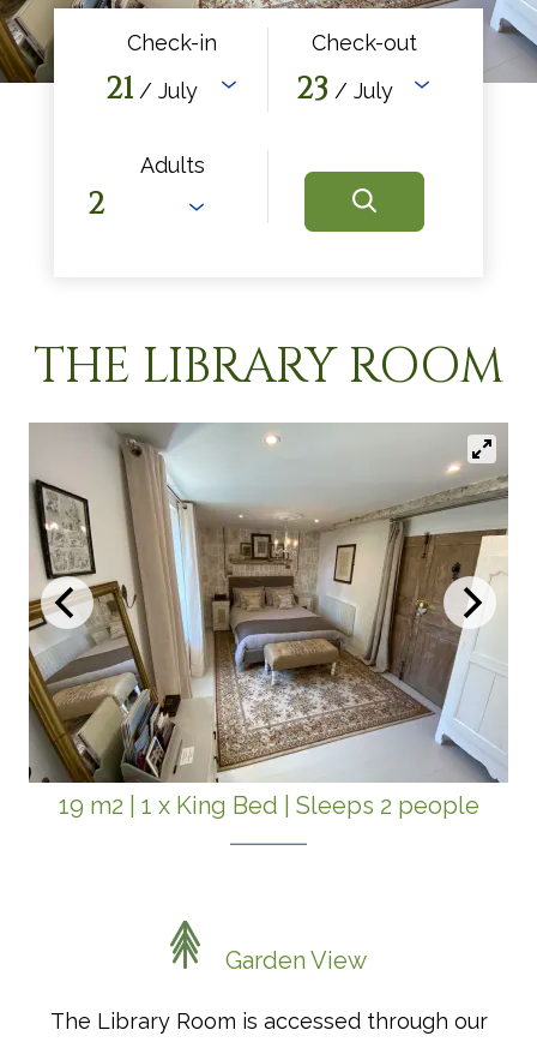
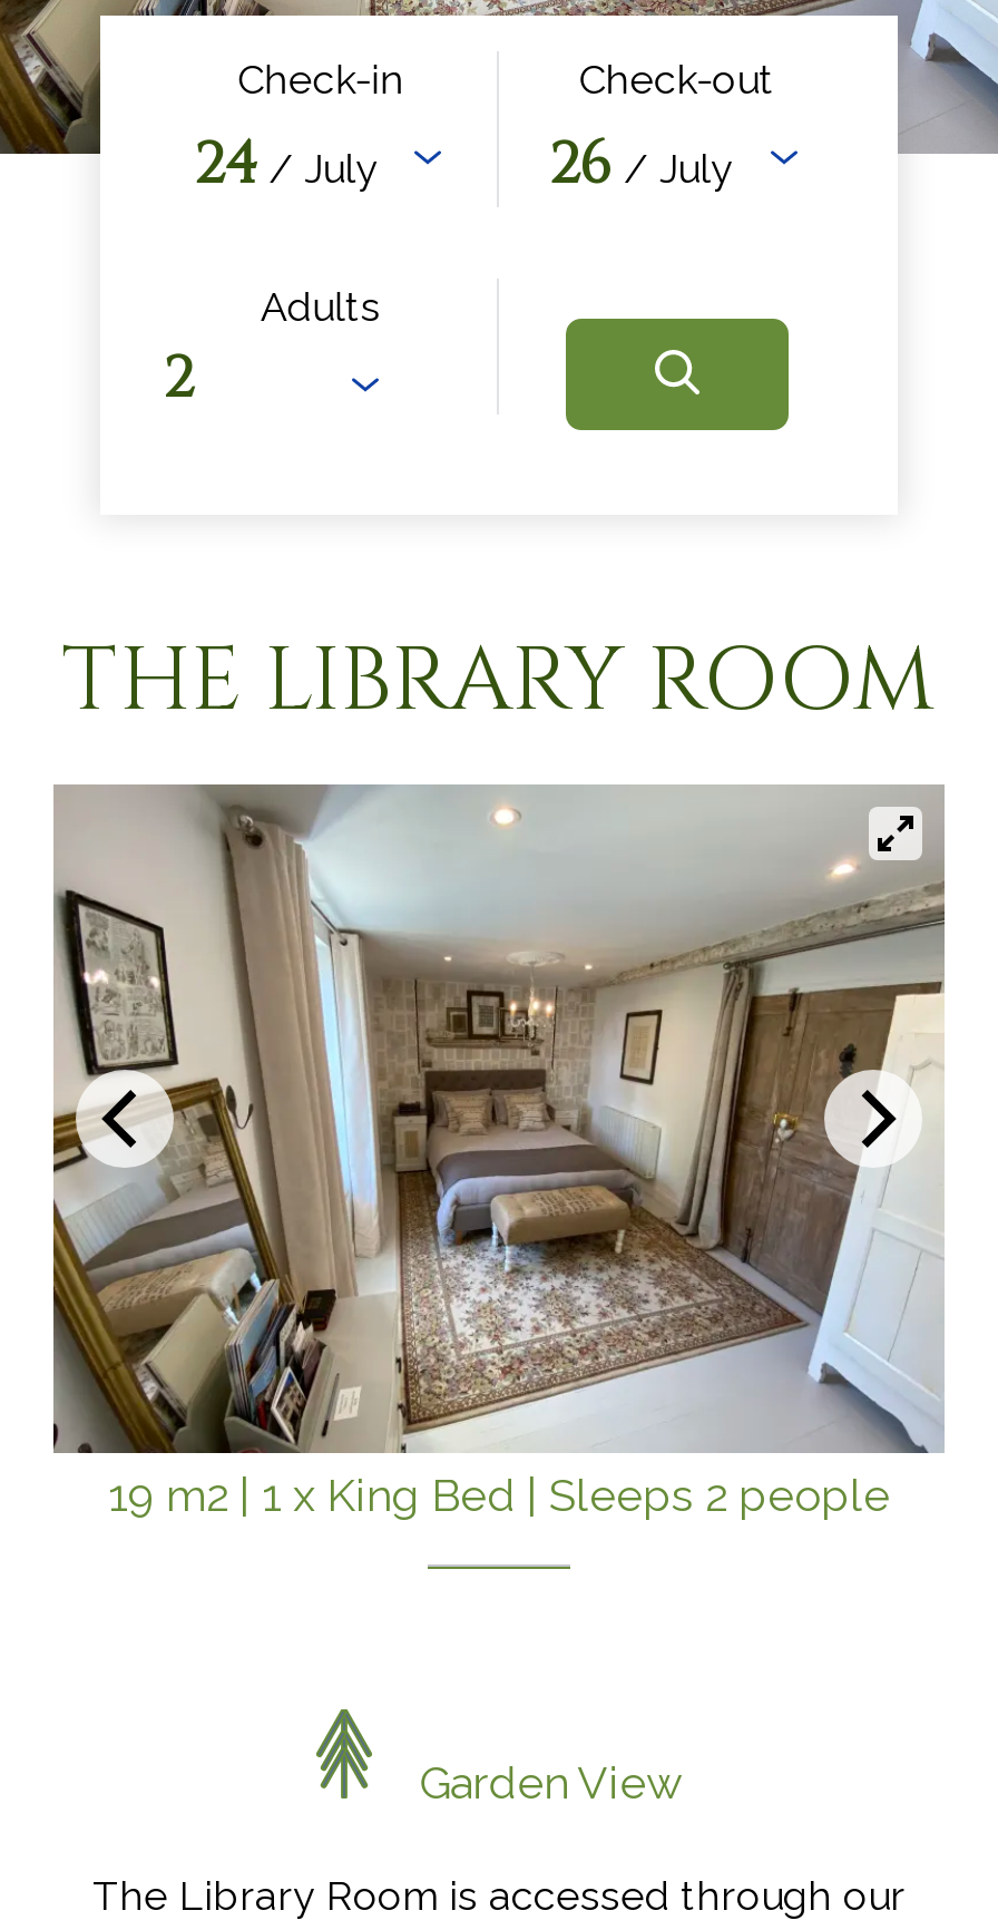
- 21 / July
+ 24 / July

- 23 / July
+ 26 / July
